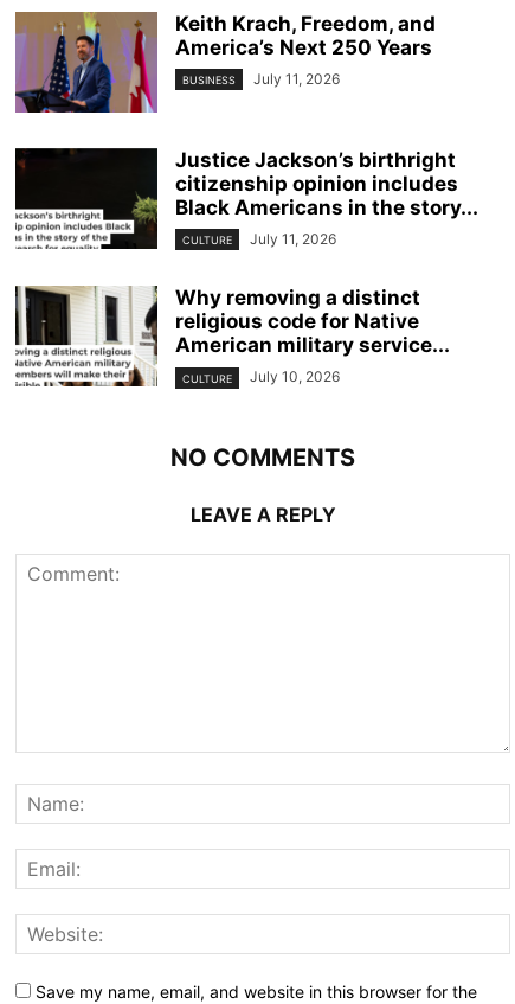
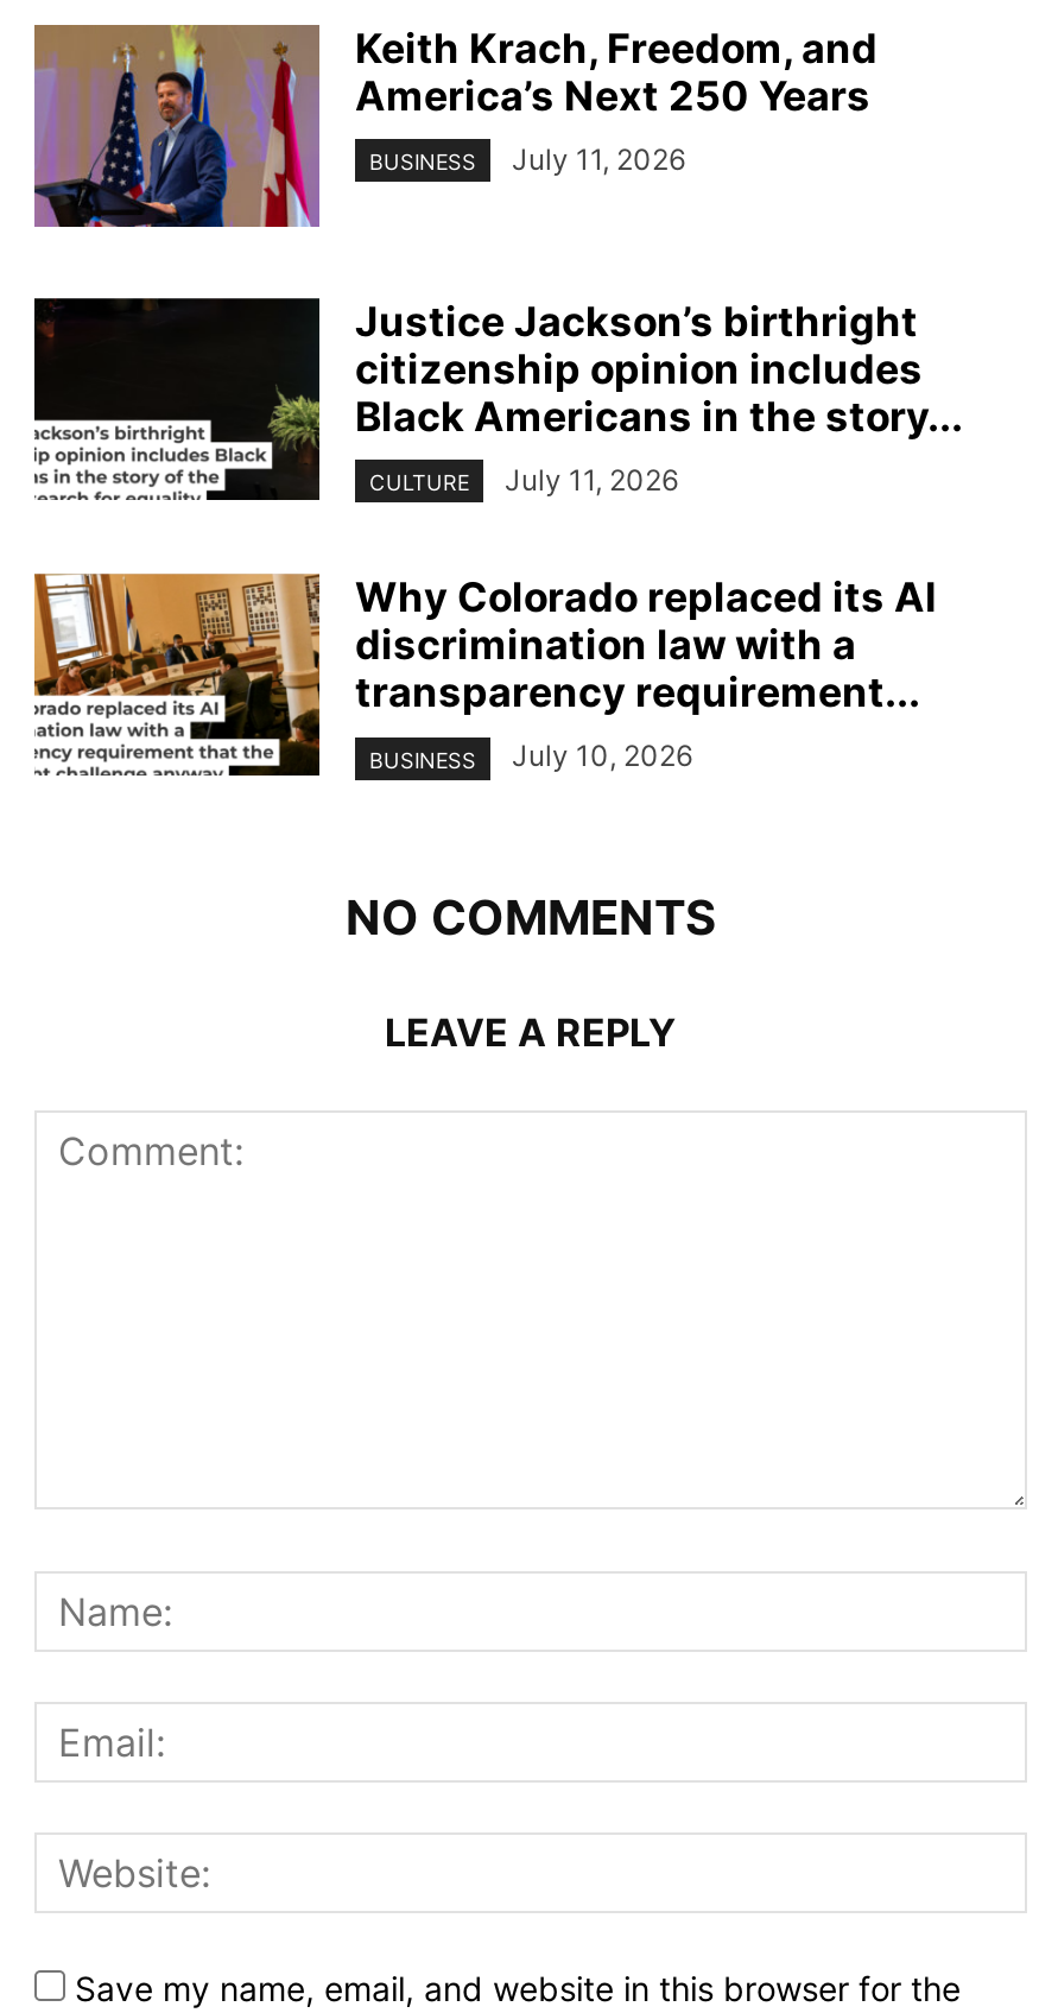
- [image]
- Why removing a distinct
- religious code for Native
- American military service...
+ [image]
+ Why Colorado replaced its AI
+ discrimination law with a
+ transparency requirement...

- CULTURE
+ BUSINESS
